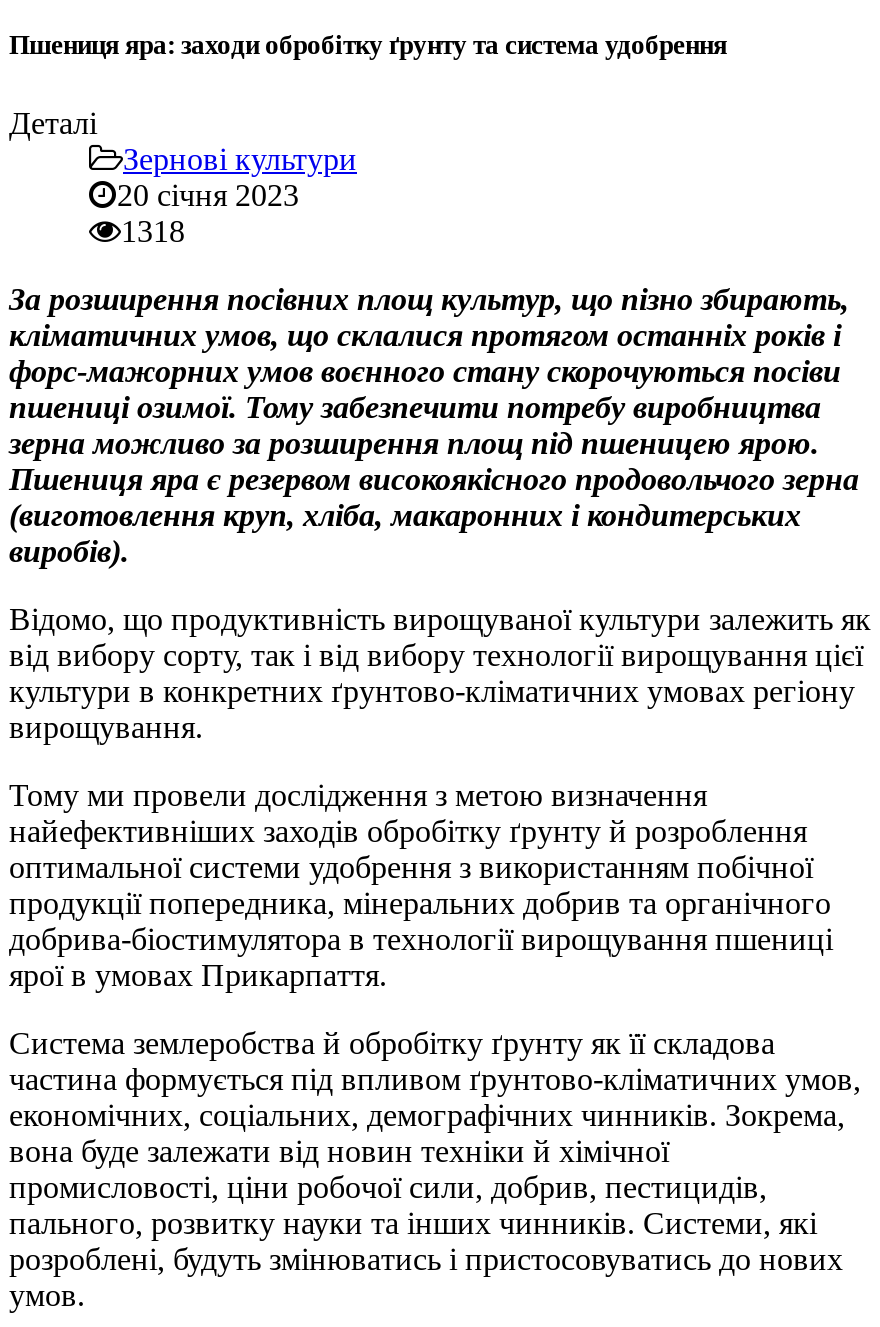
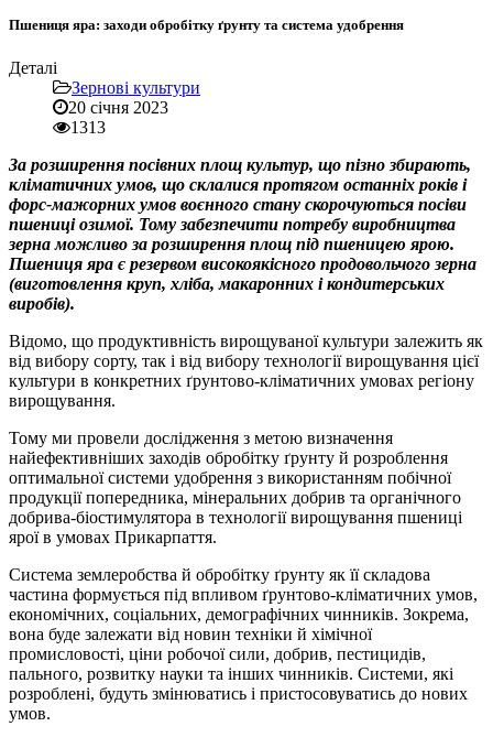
- 1318
+ 1313
